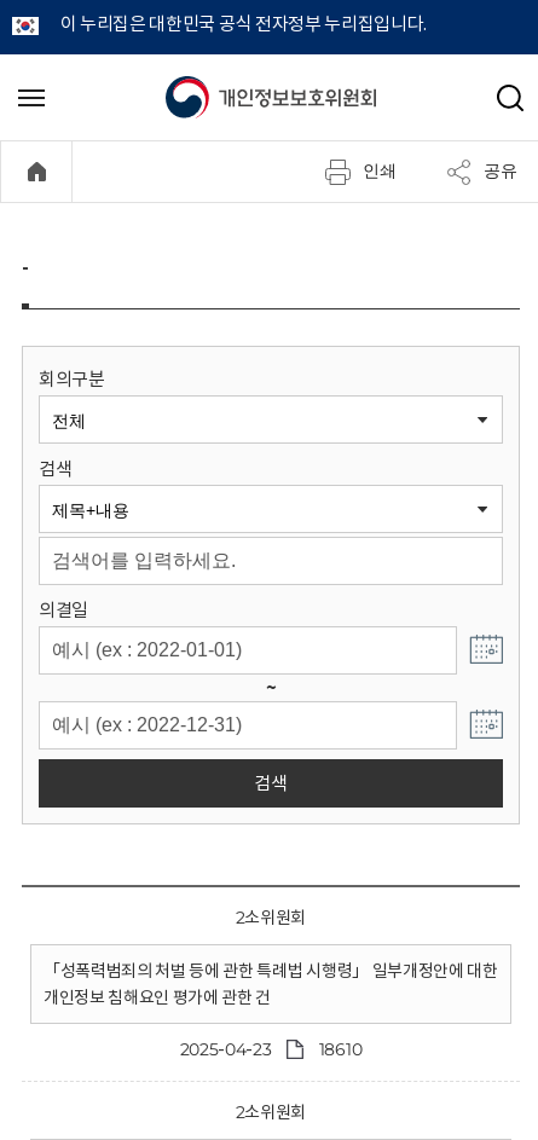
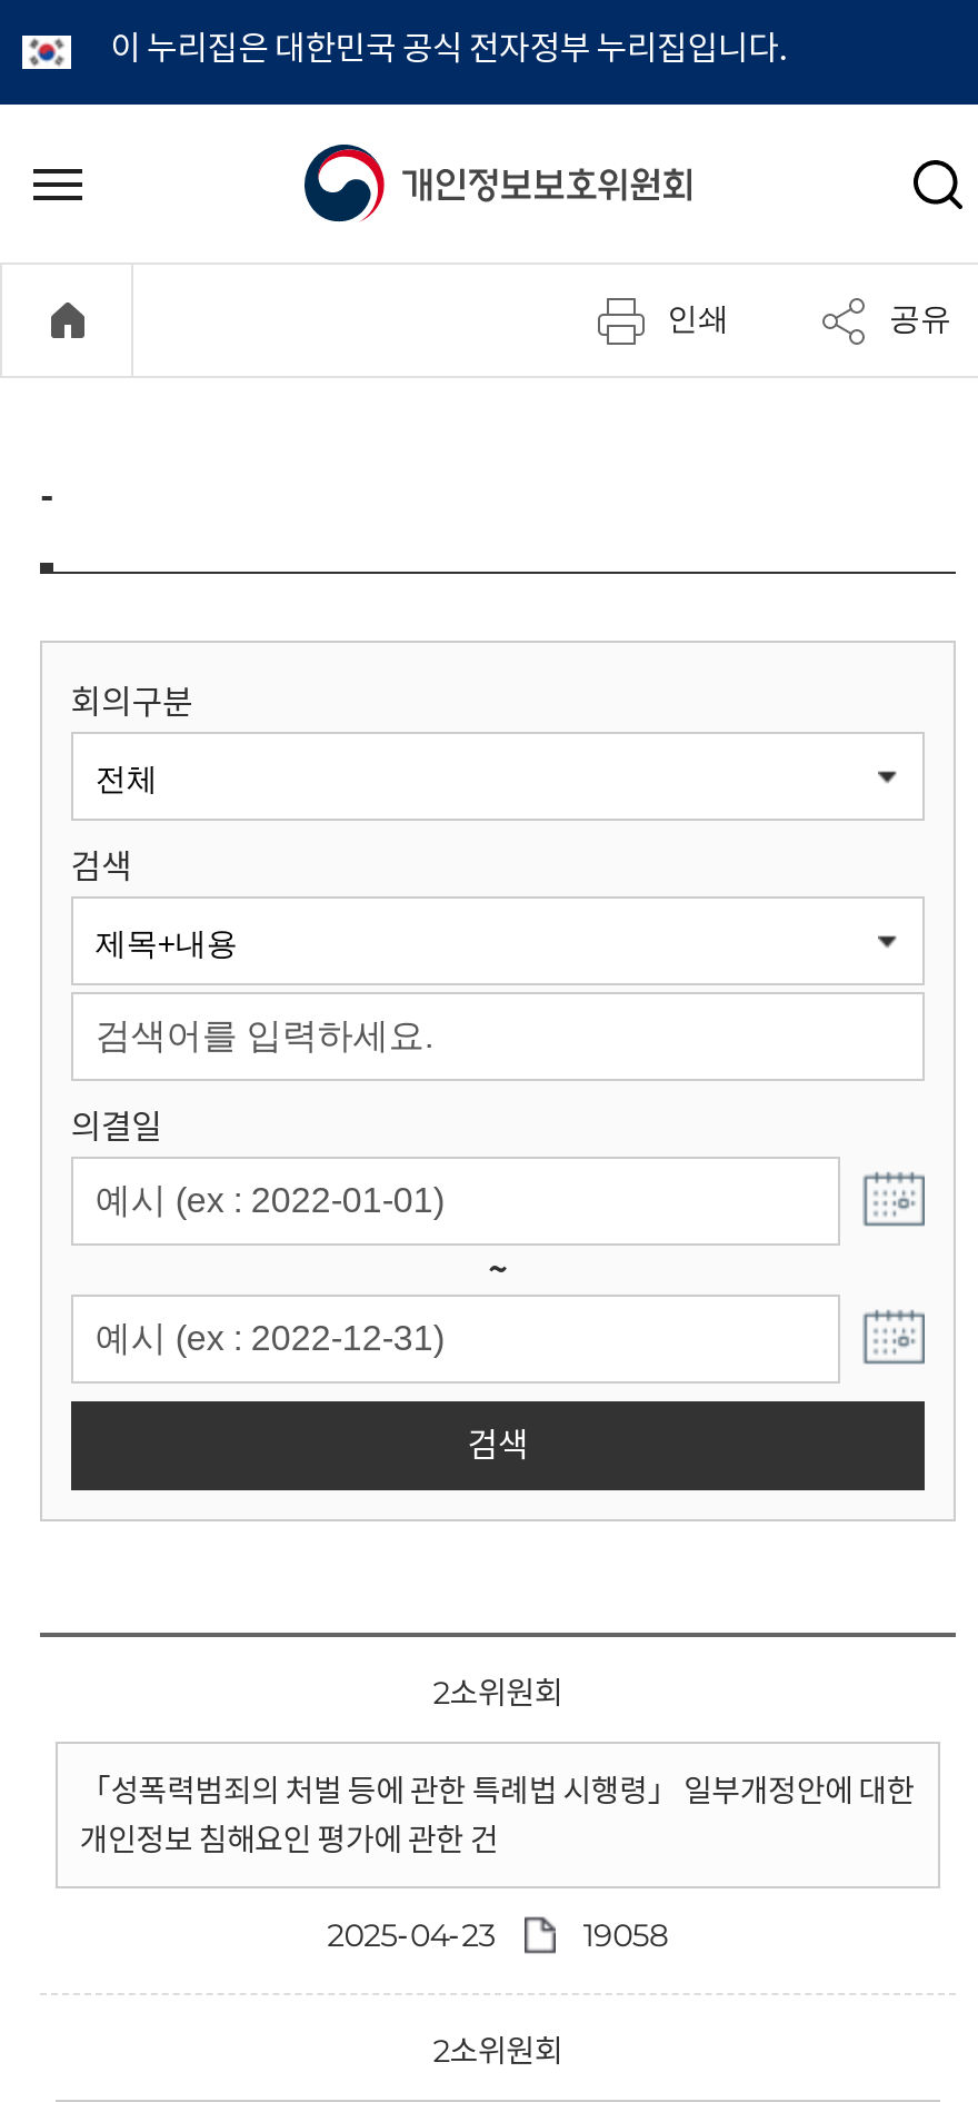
- 18610
+ 19058
